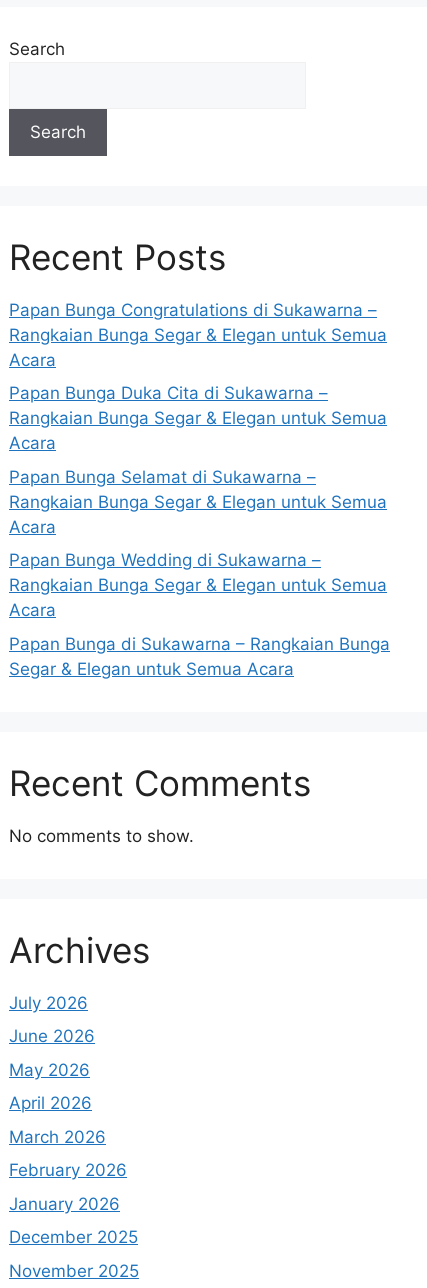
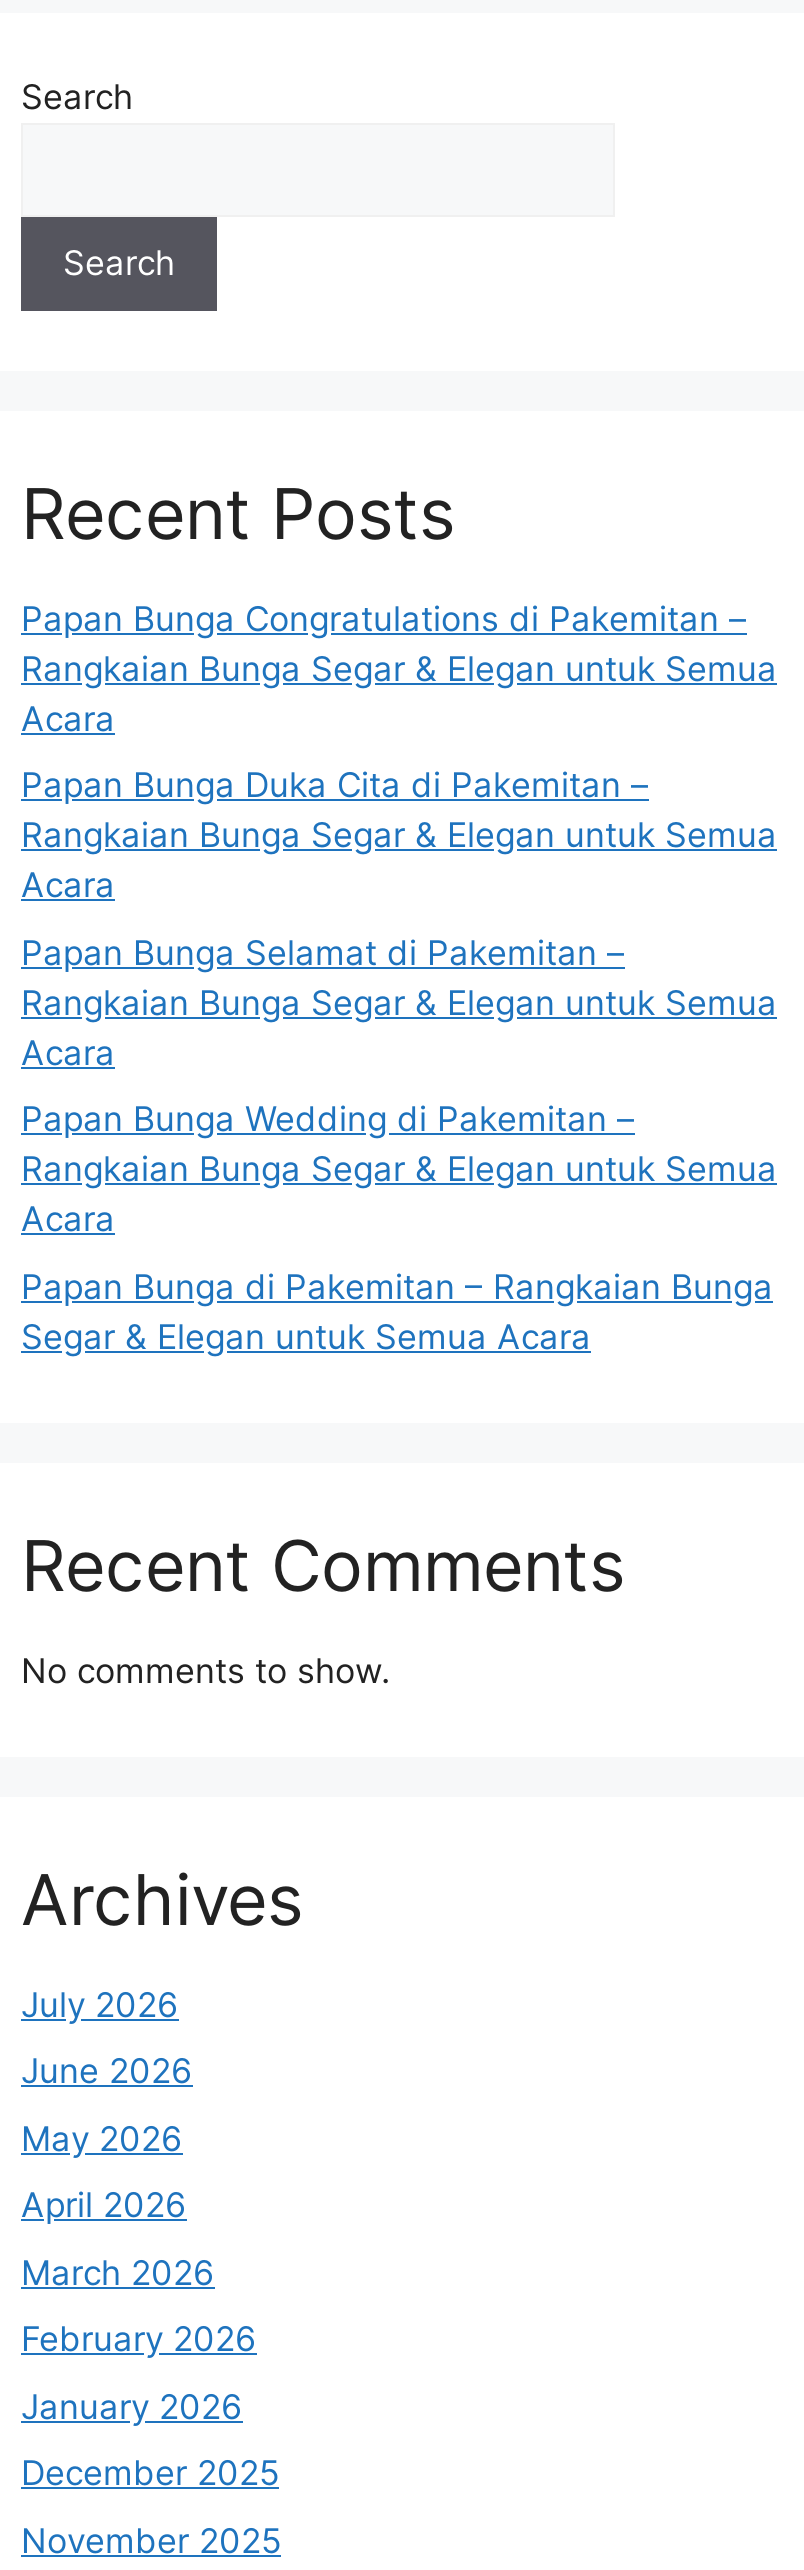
- Papan Bunga Congratulations di Sukawarna –
+ Papan Bunga Congratulations di Pakemitan –

- Papan Bunga Duka Cita di Sukawarna –
+ Papan Bunga Duka Cita di Pakemitan –

- Papan Bunga Selamat di Sukawarna –
+ Papan Bunga Selamat di Pakemitan –

- Papan Bunga Wedding di Sukawarna –
+ Papan Bunga Wedding di Pakemitan –

- Papan Bunga di Sukawarna – Rangkaian Bunga
+ Papan Bunga di Pakemitan – Rangkaian Bunga
